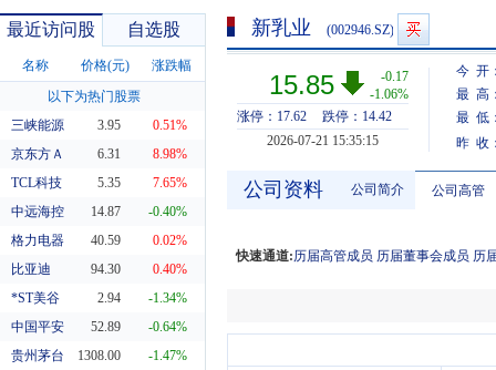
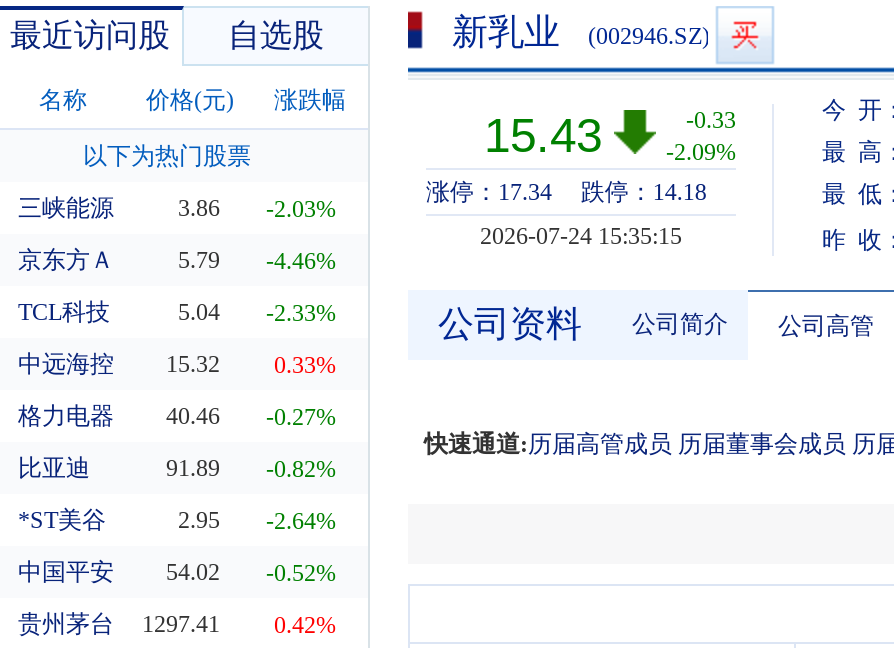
- 15.85
+ 15.43

- -0.17
+ -0.33

- -1.06%
+ -2.09%

- 涨停：17.62
+ 涨停：17.34

- 跌停：14.42
+ 跌停：14.18

- 3.95
+ 3.86

- 0.51%
+ -2.03%

- 2026-07-21 15:35:15
+ 2026-07-24 15:35:15

- 6.31
+ 5.79

- 8.98%
+ -4.46%

- 5.35
+ 5.04

- 7.65%
+ -2.33%

- 14.87
+ 15.32

- -0.40%
+ 0.33%

- 40.59
+ 40.46

- 0.02%
+ -0.27%

- 94.30
+ 91.89

- 0.40%
+ -0.82%

- 2.94
+ 2.95

- -1.34%
+ -2.64%

- 52.89
+ 54.02

- -0.64%
+ -0.52%

- 1308.00
+ 1297.41

- -1.47%
+ 0.42%
